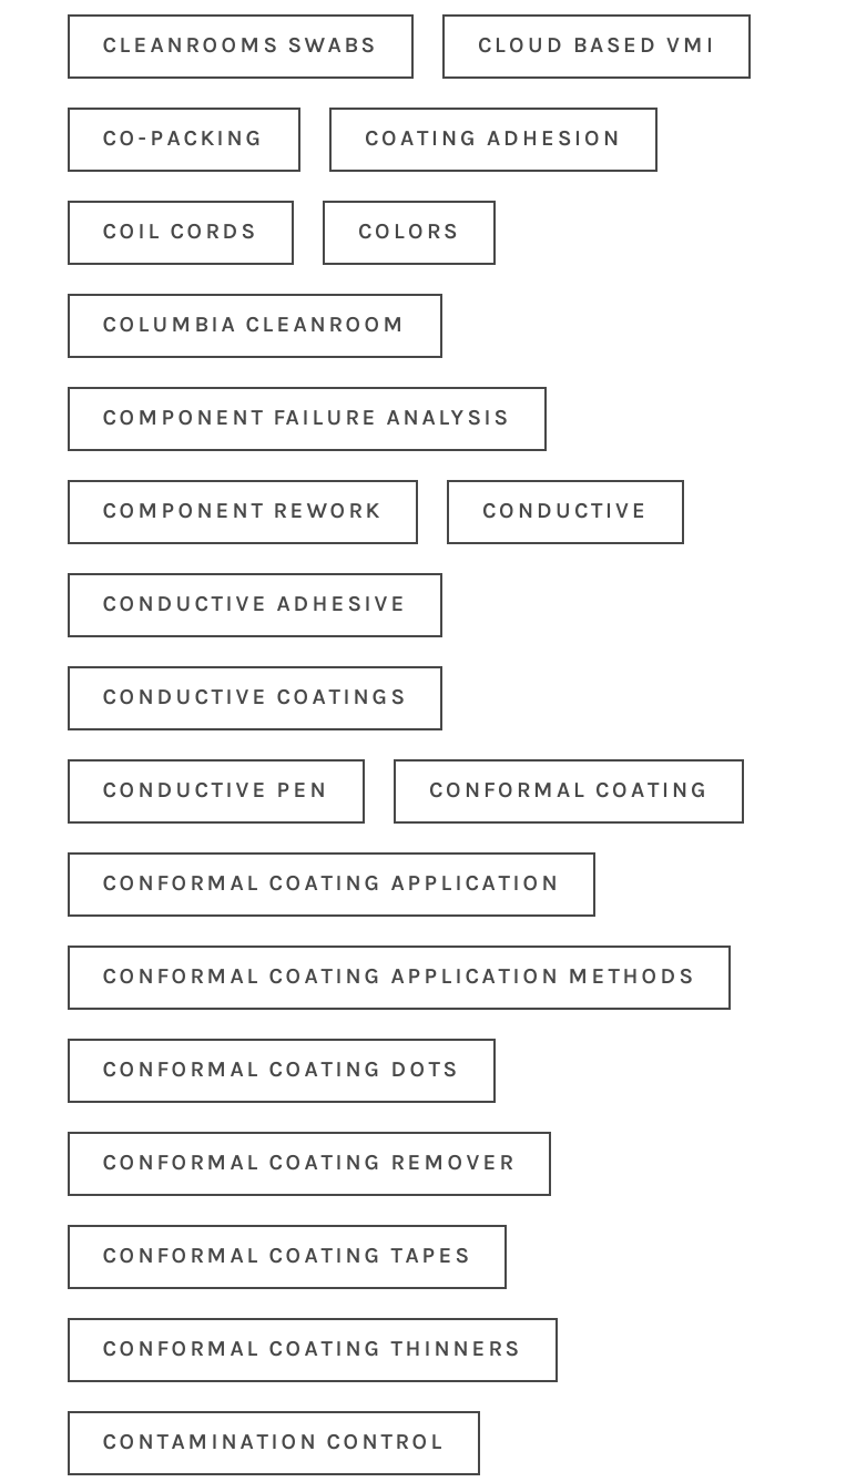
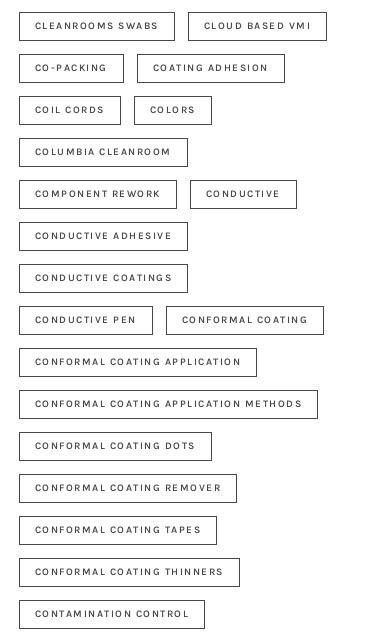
- COMPONENT FAILURE ANALYSIS
